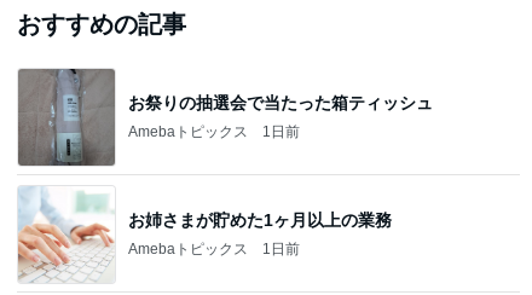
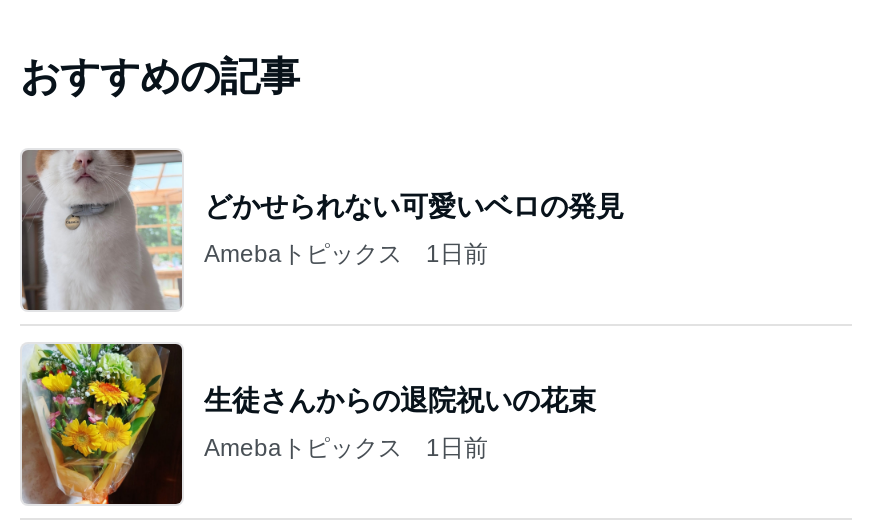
- [image]
- お祭りの抽選会で当たった箱ティッシュ
+ [image]
+ どかせられない可愛いベロの発見

- [image]
- お姉さまが貯めた1ヶ月以上の業務
+ [image]
+ 生徒さんからの退院祝いの花束
